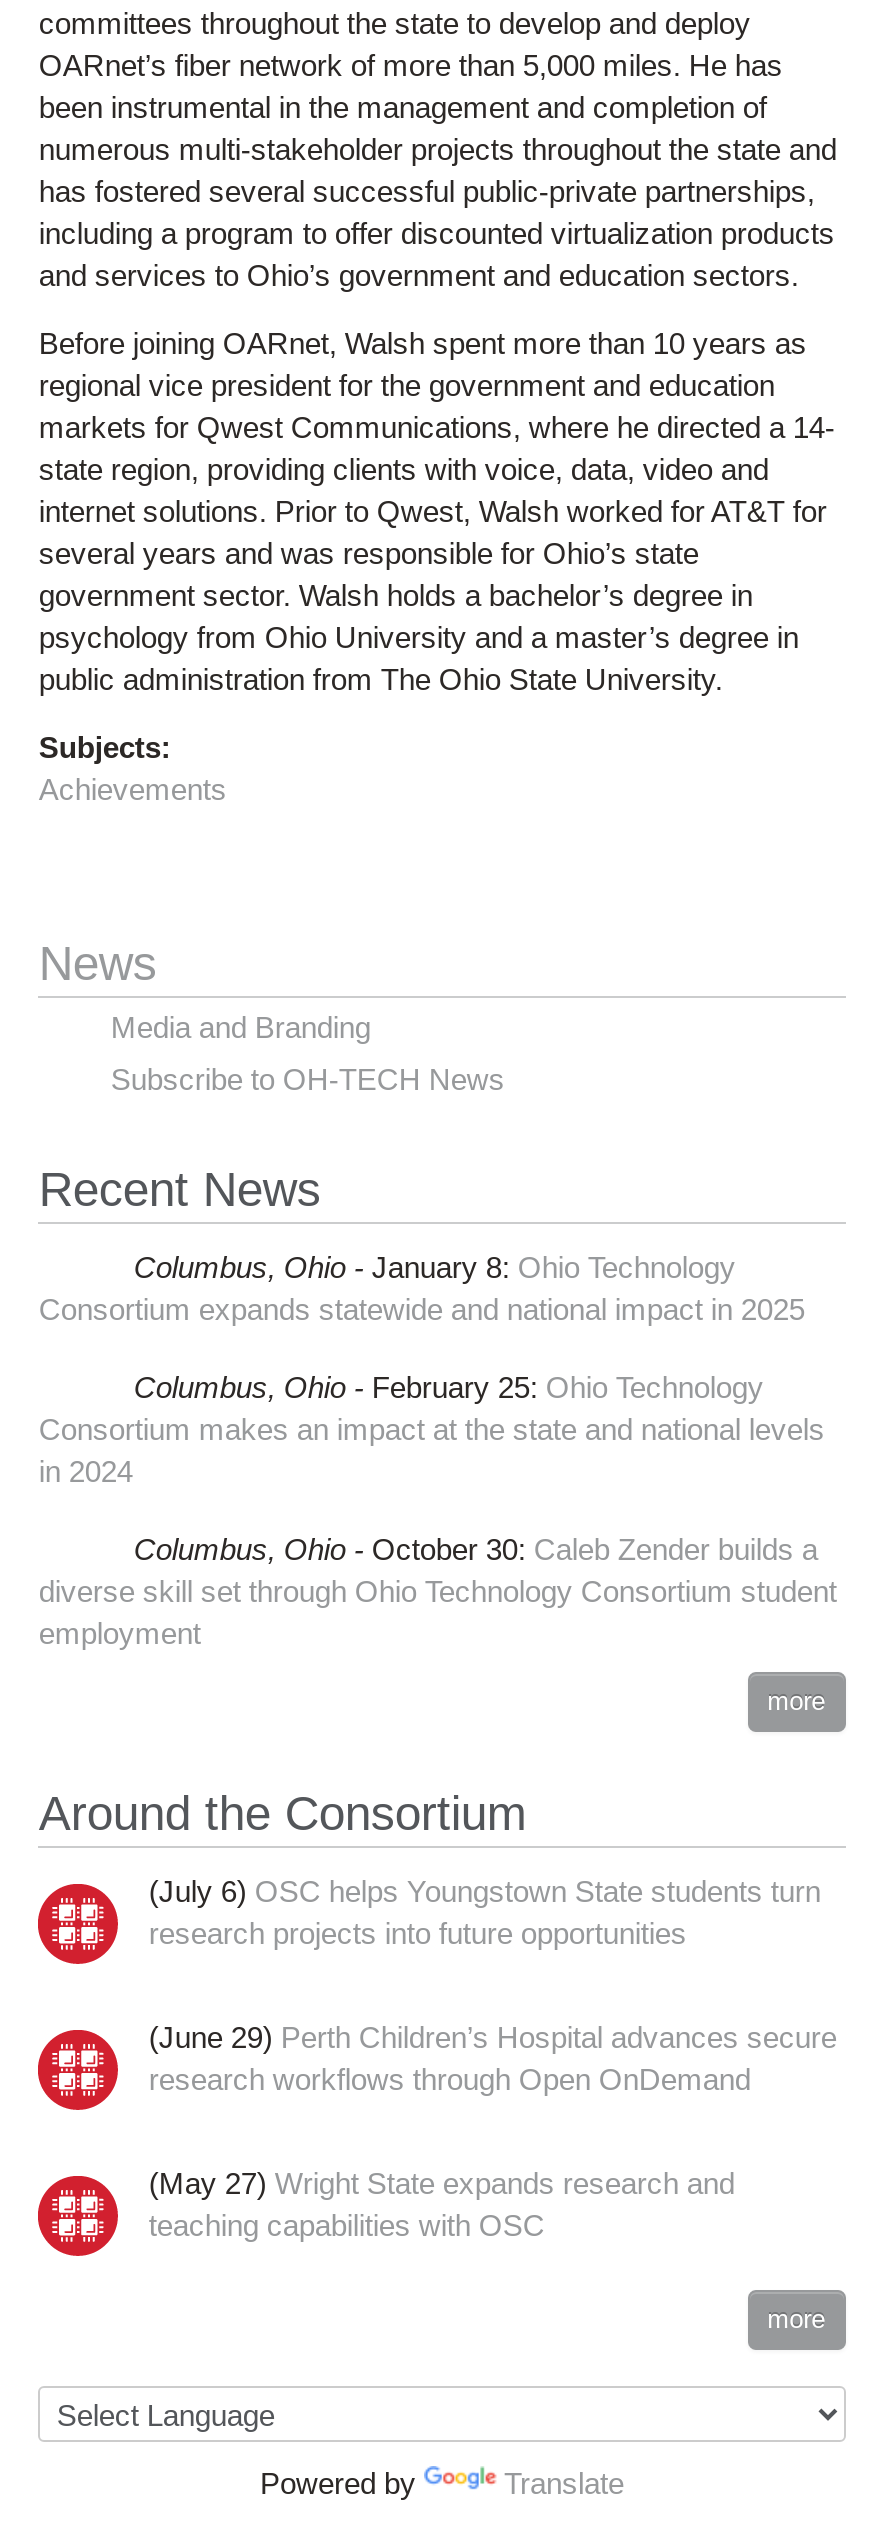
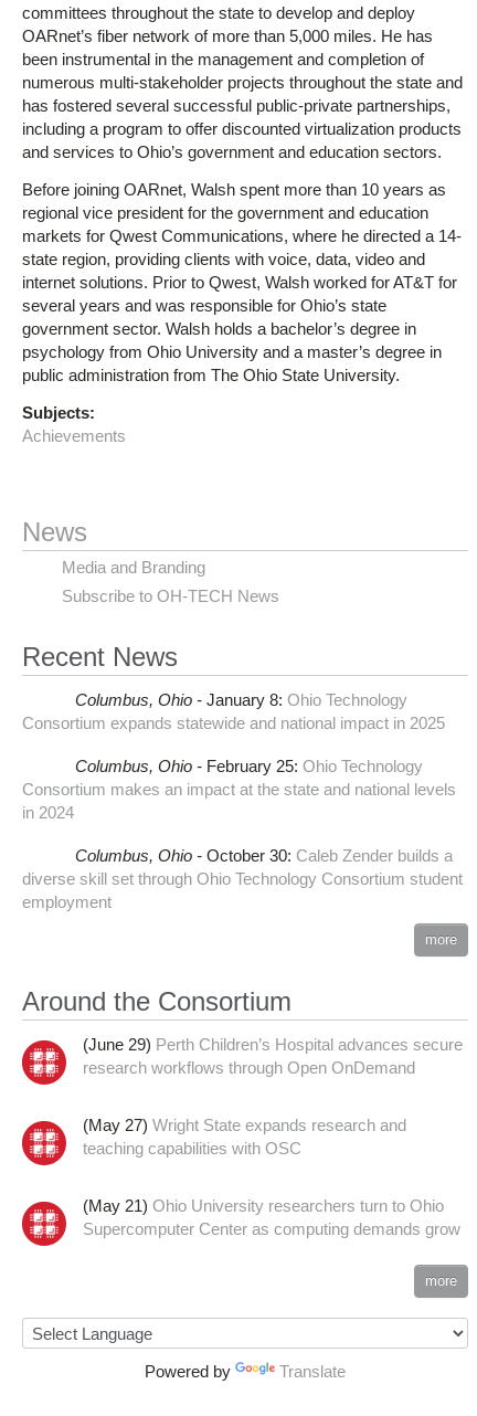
- (July 6) OSC helps Youngstown State students turn
- research projects into future opportunities

moved up: [image] | (June 29) Perth Children’s Hospital advances secure | research workflows through Open OnDemand | (May 27) Wright State expands research and | teaching capabilities with OSC

+ (May 21) Ohio University researchers turn to Ohio
+ Supercomputer Center as computing demands grow
